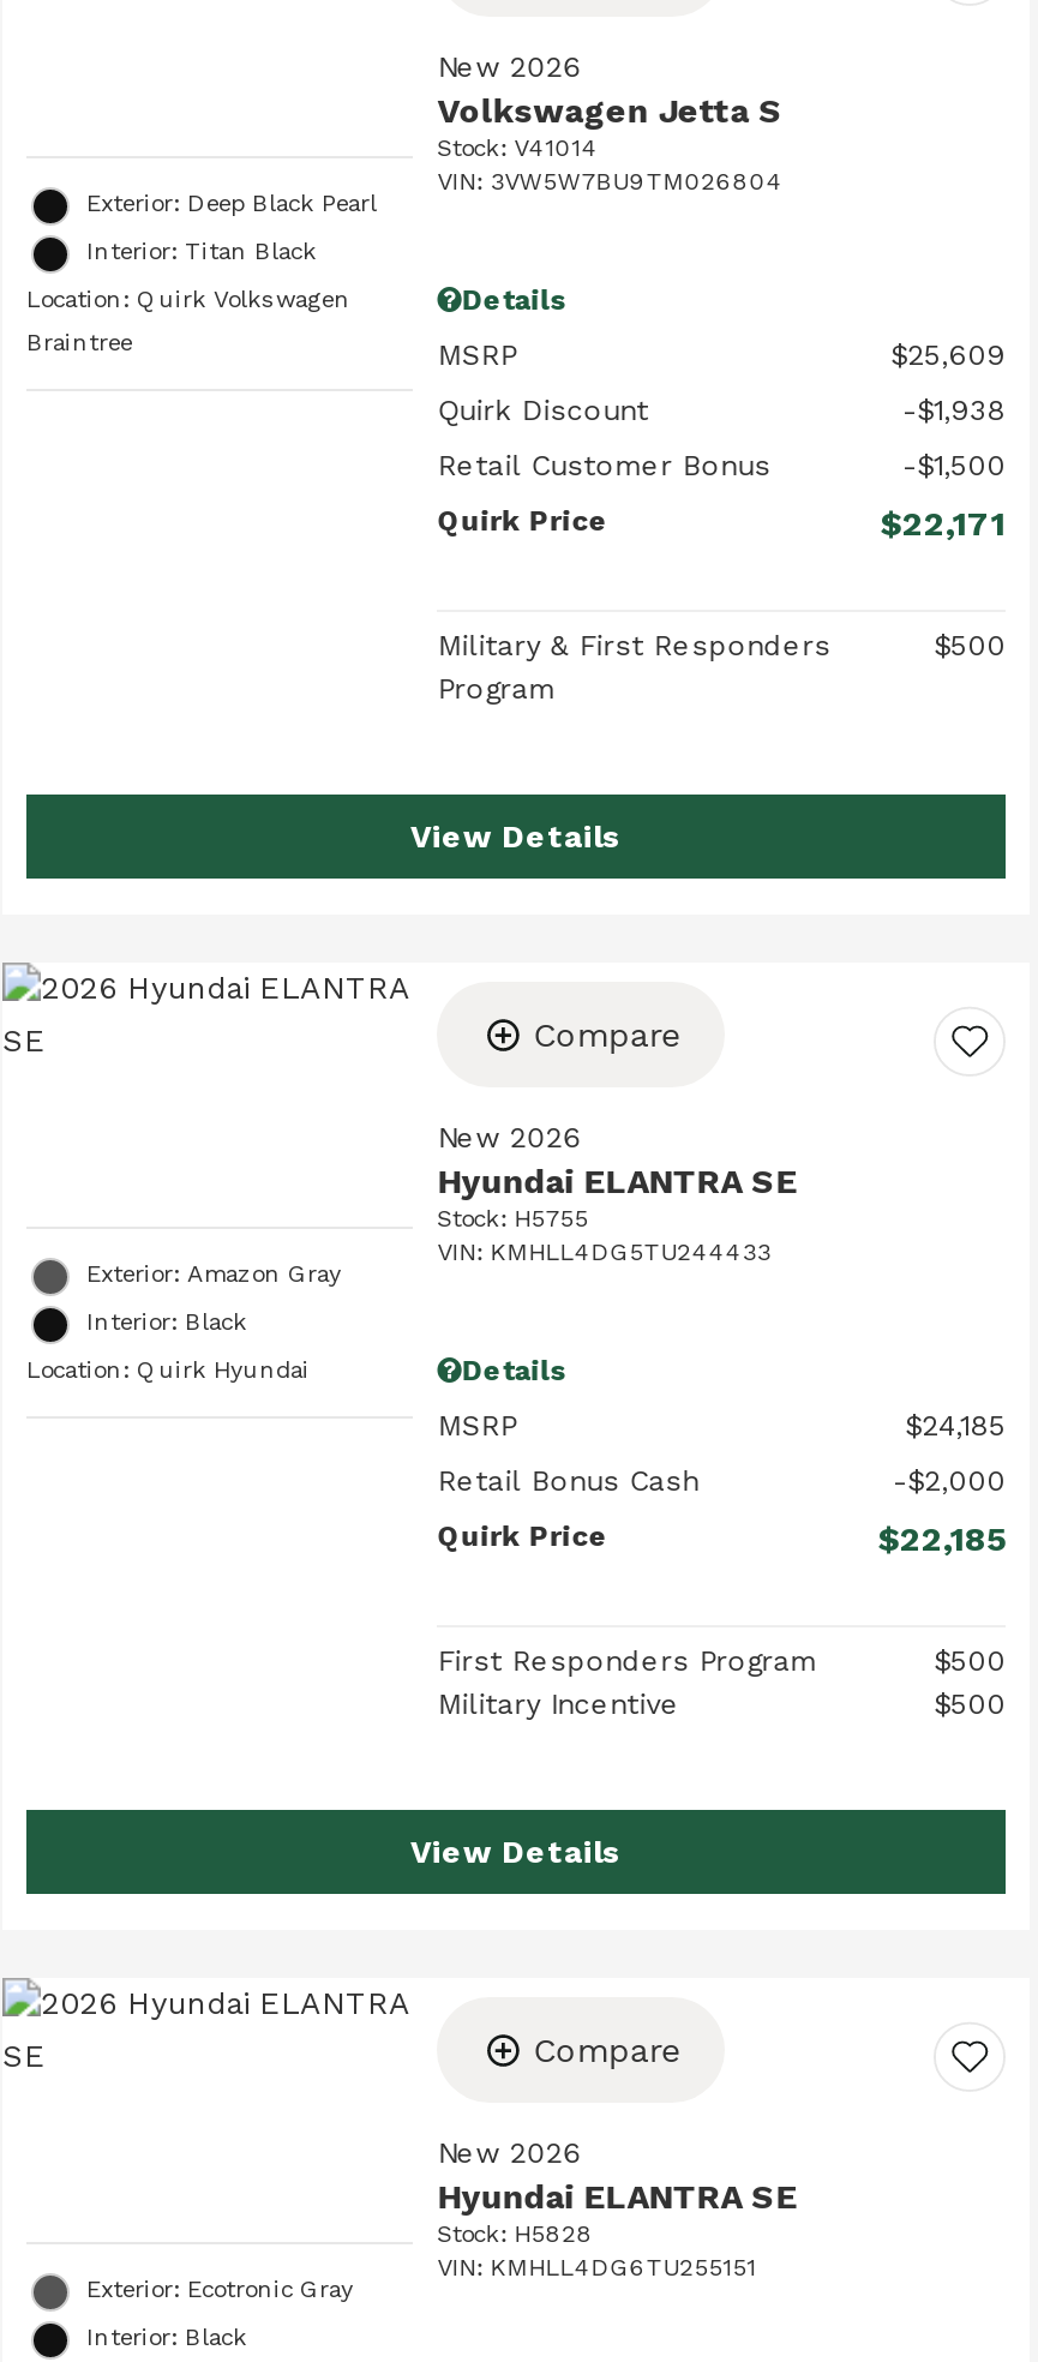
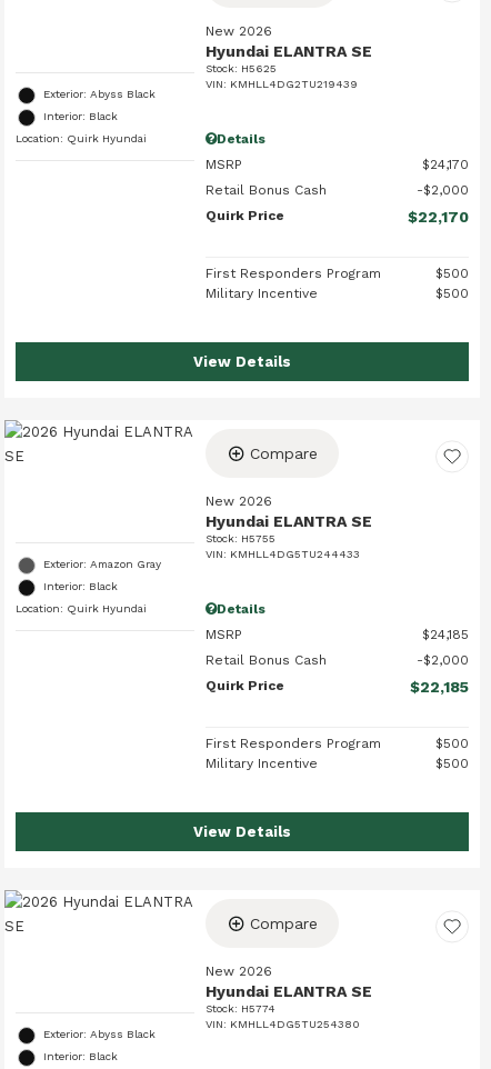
- Volkswagen Jetta S
- Stock: V41014
- VIN: 3VW5W7BU9TM026804
+ Hyundai ELANTRA SE
+ Stock: H5625
+ VIN: KMHLL4DG2TU219439

- Exterior: Deep Black Pearl
- Interior: Titan Black
- Location: Quirk Volkswagen
- Braintree
+ Exterior: Abyss Black
+ Interior: Black
+ Location: Quirk Hyundai

- $25,609
- Quirk Discount
- $1,938
- Retail Customer Bonus
- $1,500
+ $24,170
+ Retail Bonus Cash
+ $2,000

- $22,171
+ $22,170

- Military & First Responders
- Program
+ First Responders Program
+ $500
+ Military Incentive

- Stock: H5828
+ Stock: H5774

- VIN: KMHLL4DG6TU255151
+ VIN: KMHLL4DG5TU254380

- Exterior: Ecotronic Gray
+ Exterior: Abyss Black
